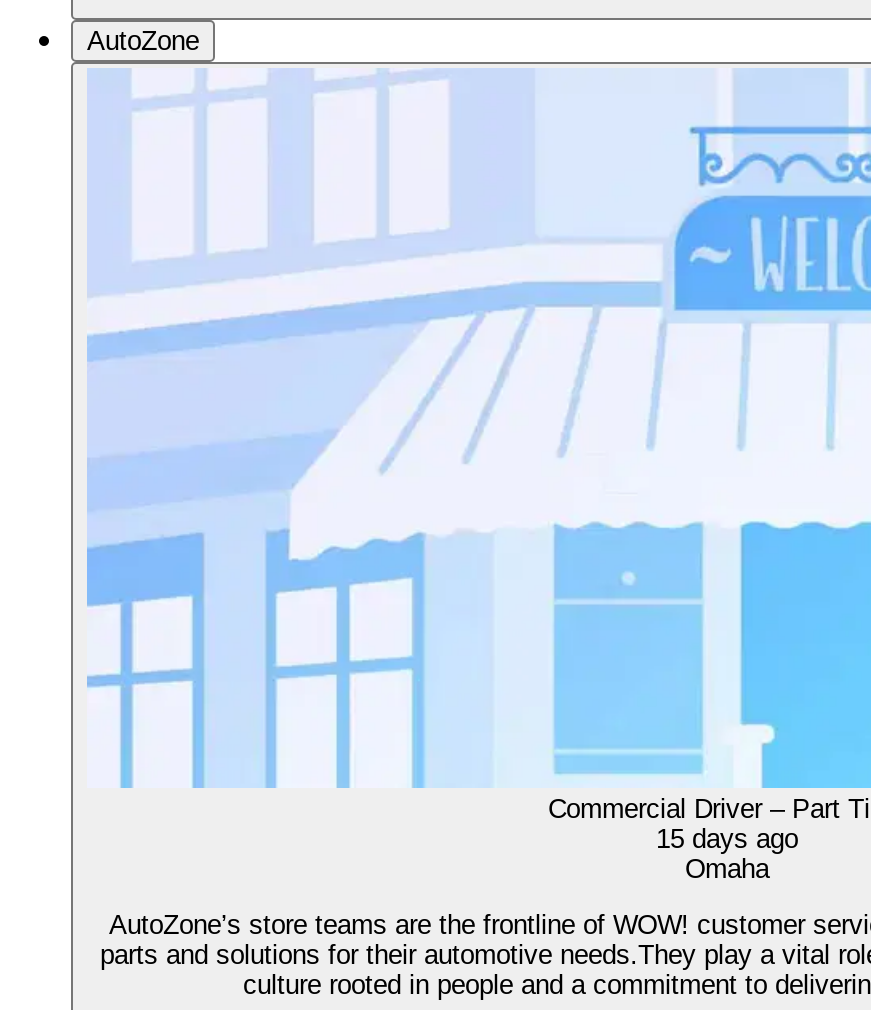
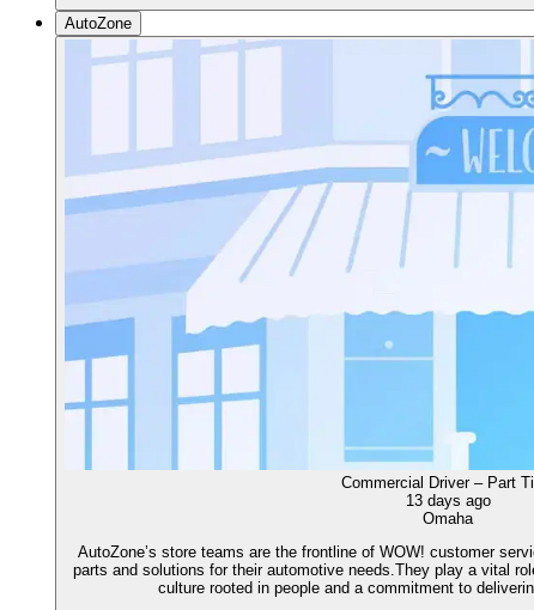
- 15 days ago
+ 13 days ago
